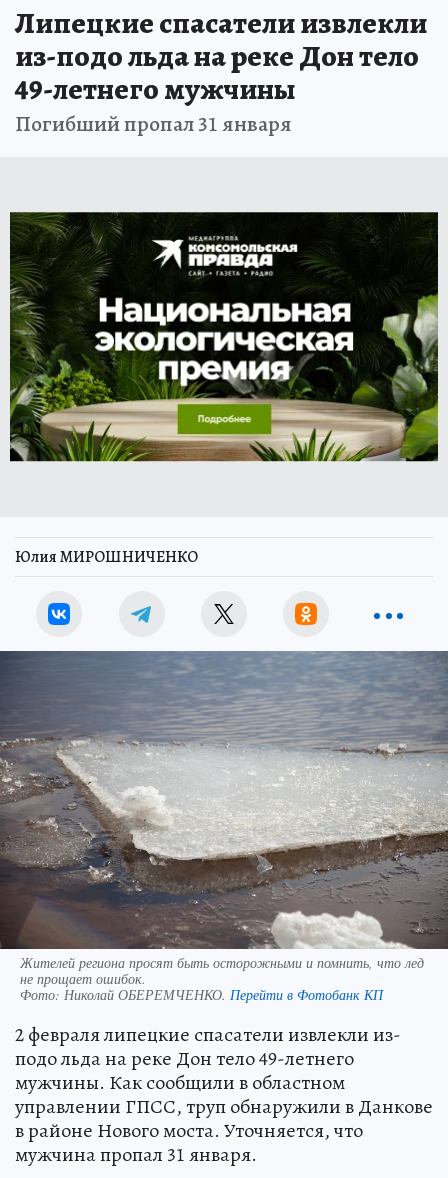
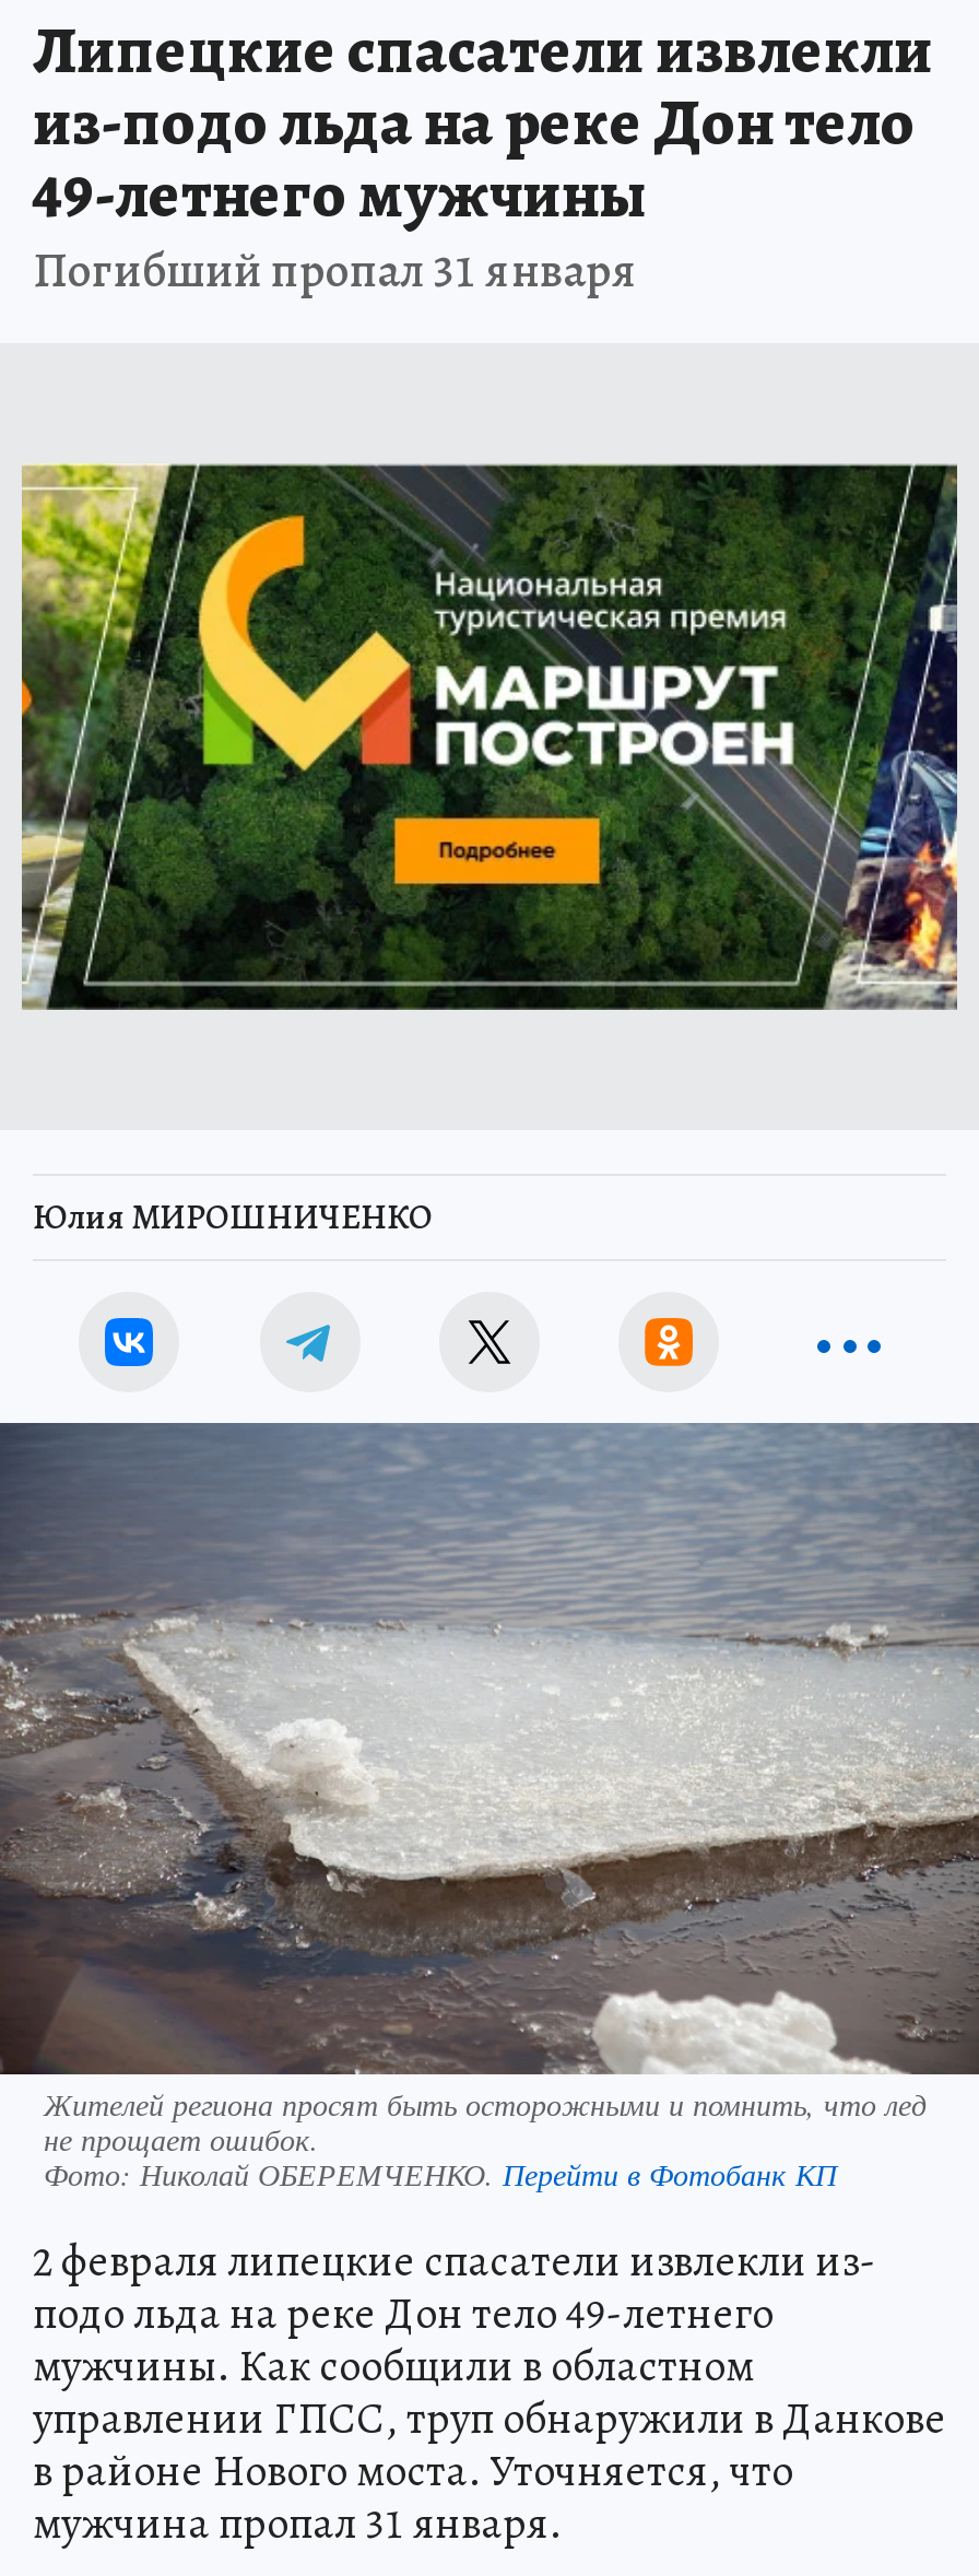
- [image]
+ [image]
